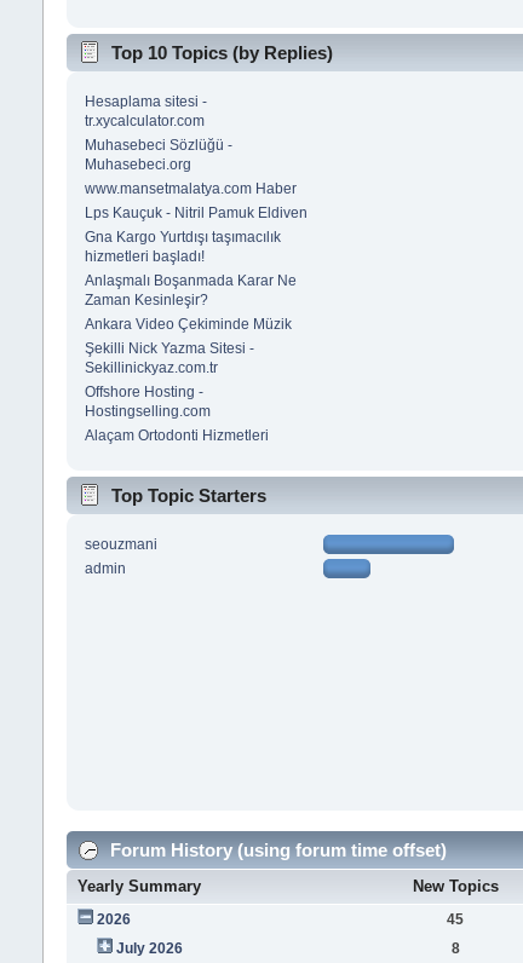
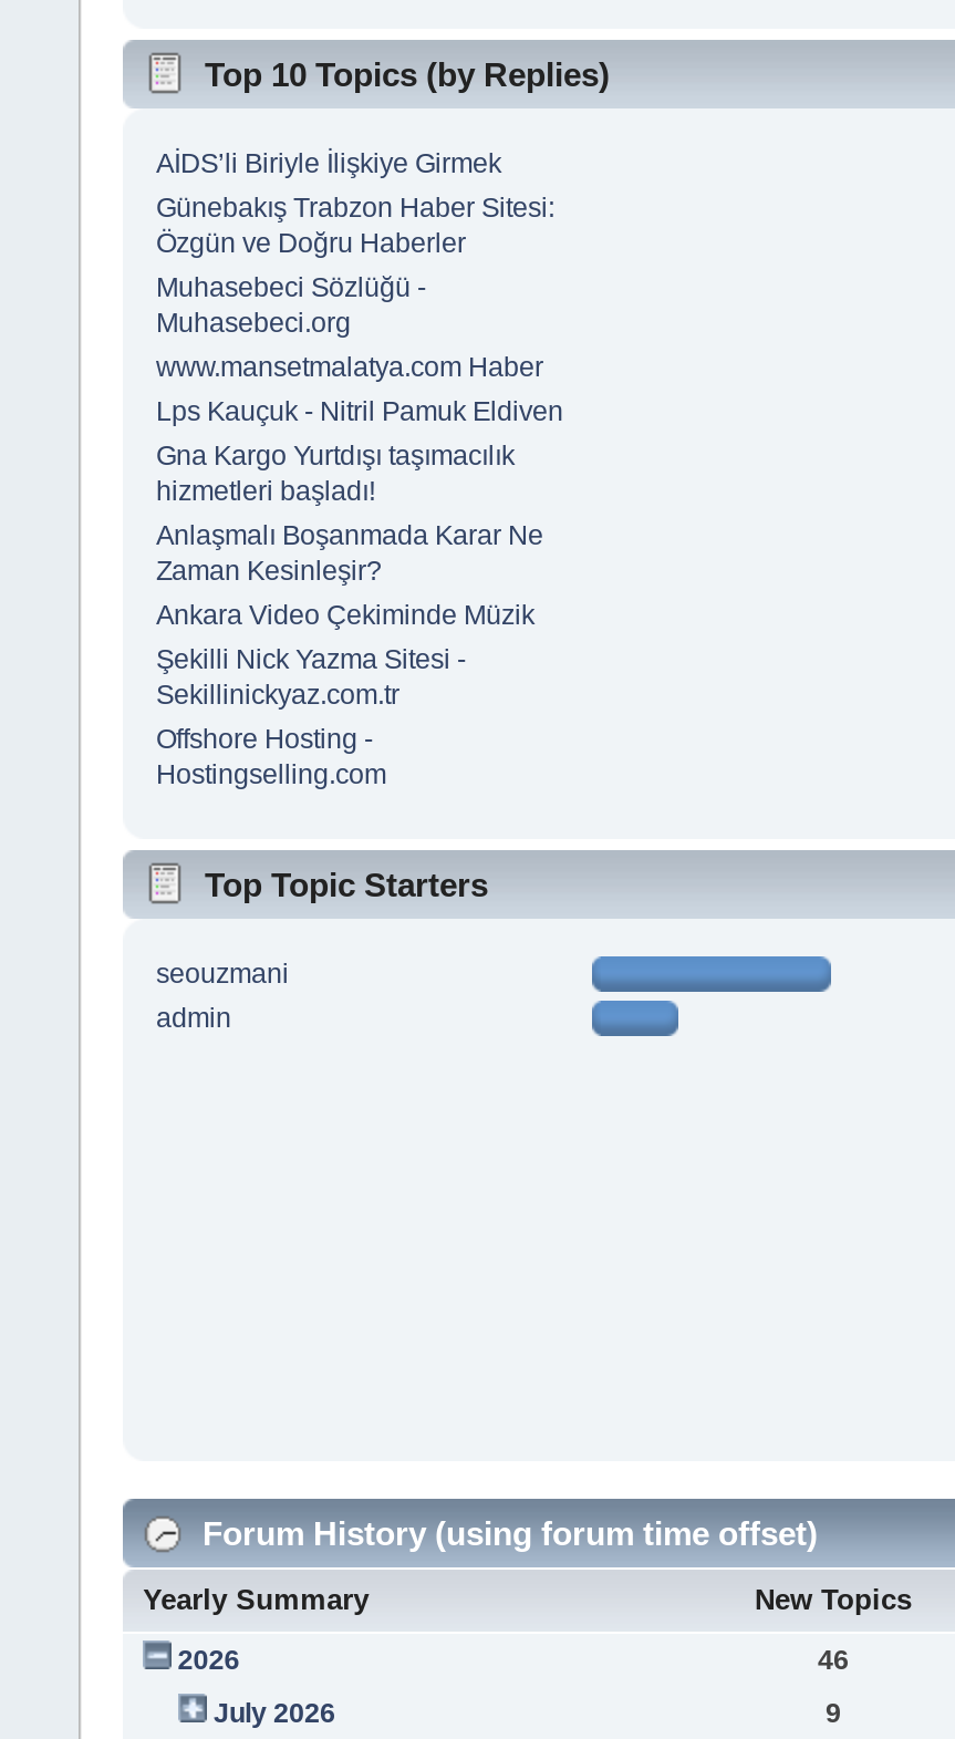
- Hesaplama sitesi -
- tr.xycalculator.com
+ AİDS’li Biriyle İlişkiye Girmek
+ Günebakış Trabzon Haber Sitesi:
+ Özgün ve Doğru Haberler

moved down: Muhasebeci Sözlüğü - | Muhasebeci.org | www.mansetmalatya.com Haber | ... | Offshore Hosting - | Hostingselling.com

- Alaçam Ortodonti Hizmetleri

- 45
+ 46

- 8
+ 9
